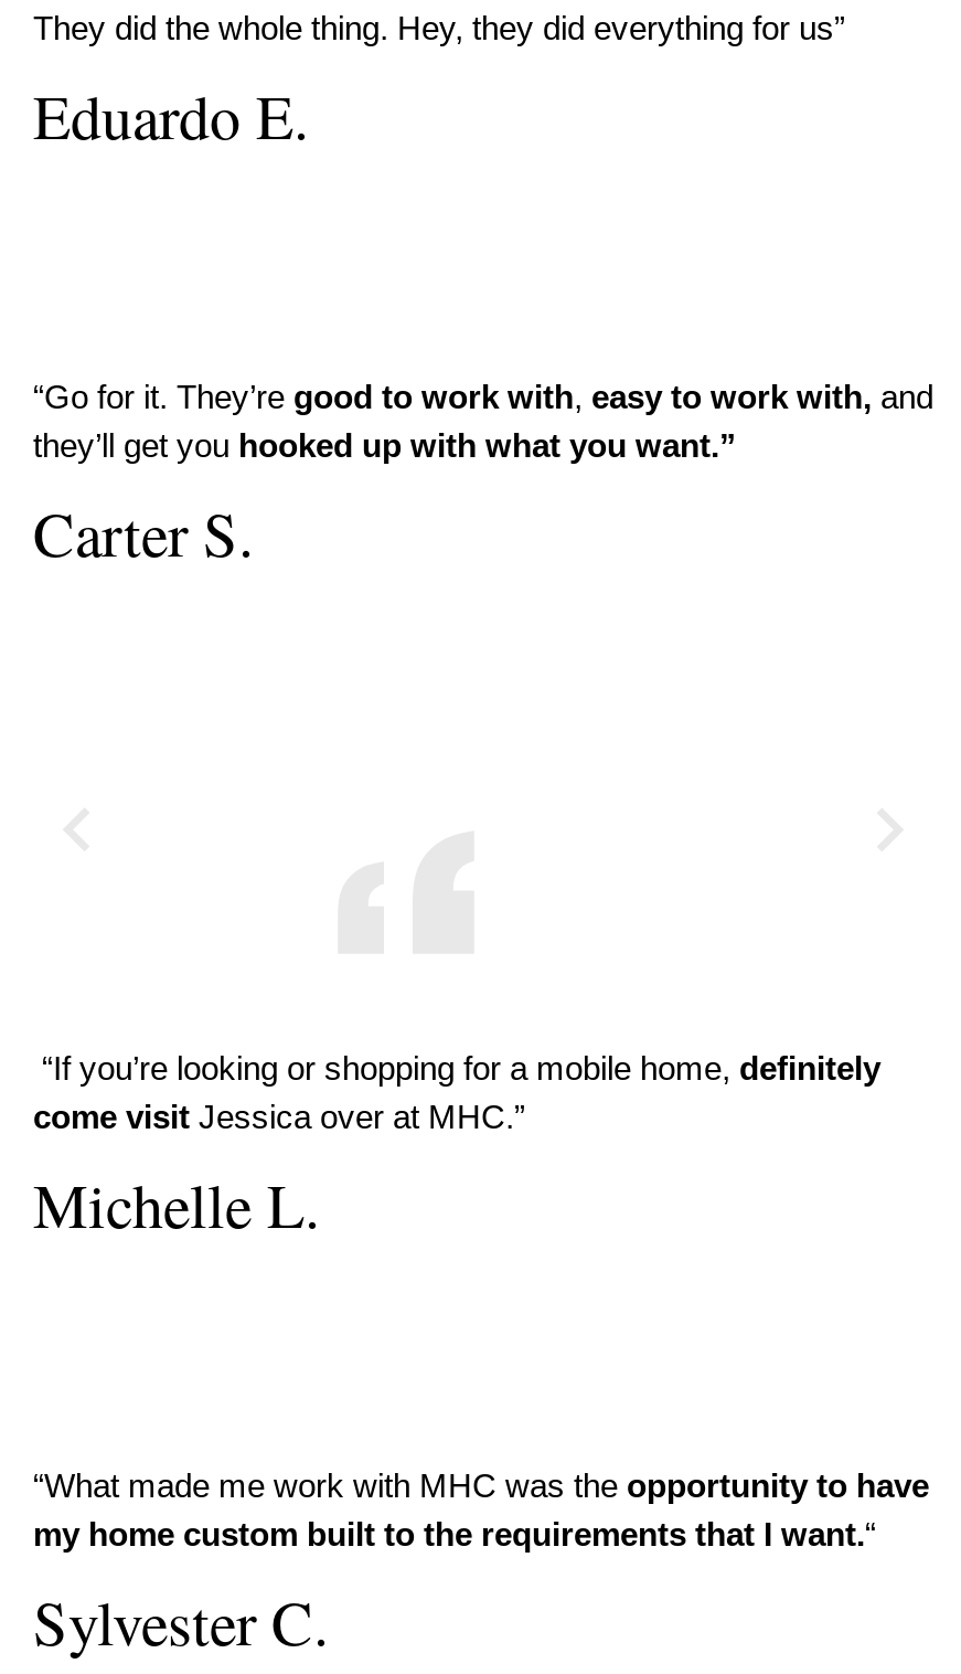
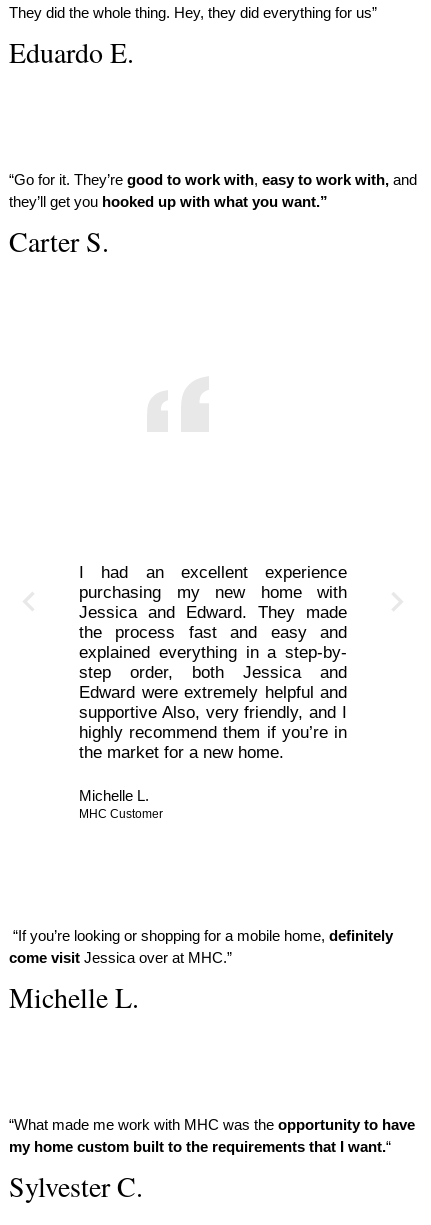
+ I had an excellent experience
+ purchasing my new home with
+ Jessica and Edward. They made
+ the process fast and easy and
+ explained everything in a step-by-
+ step order, both Jessica and
+ Edward were extremely helpful and
+ supportive Also, very friendly, and I
+ highly recommend them if you’re in
+ the market for a new home.
+ Michelle L.
+ MHC Customer
